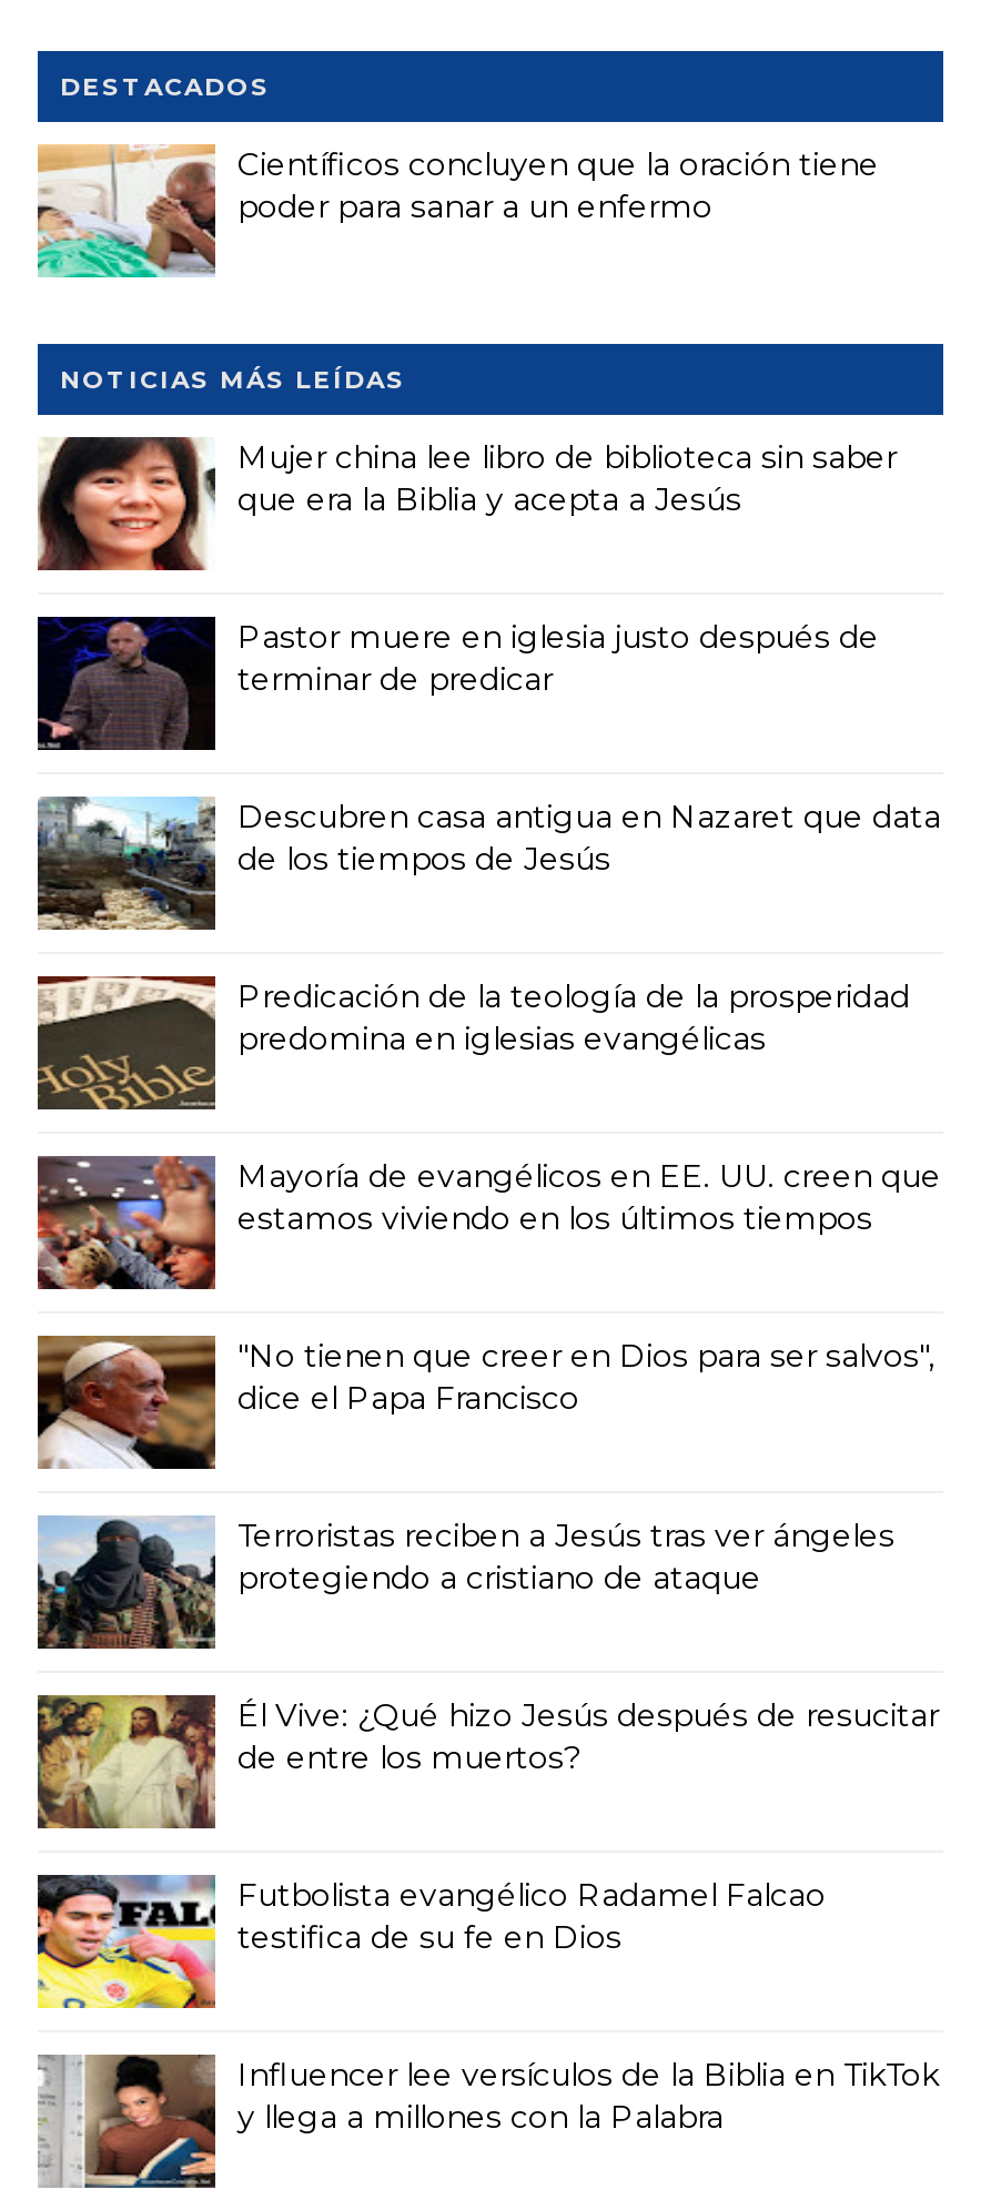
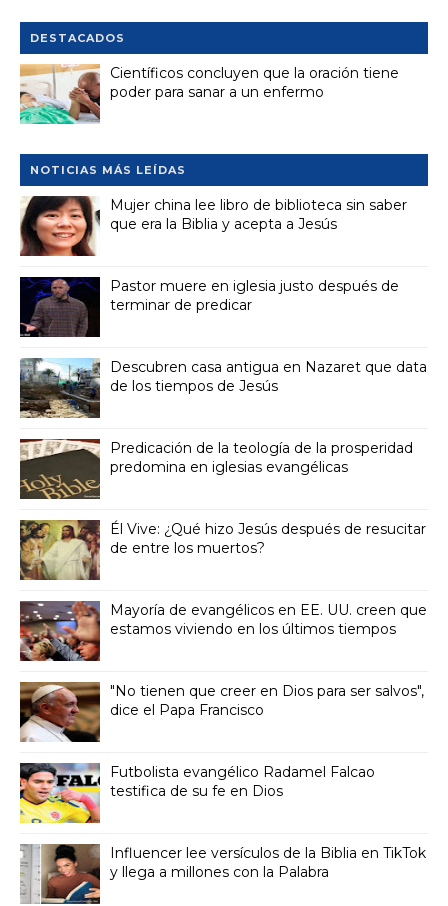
moved down: [image] | Mayoría de evangélicos en EE. UU. creen que | estamos viviendo en los últimos tiempos | "No tienen que creer en Dios para ser salvos", | dice el Papa Francisco

- [image]
- Terroristas reciben a Jesús tras ver ángeles
- protegiendo a cristiano de ataque

moved up: [image] | Él Vive: ¿Qué hizo Jesús después de resucitar | de entre los muertos?
